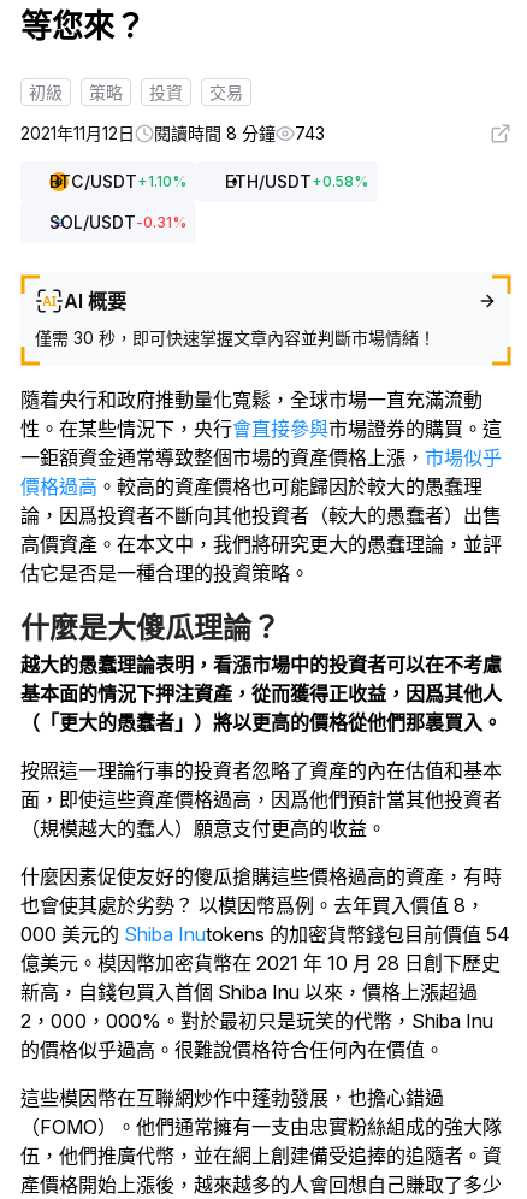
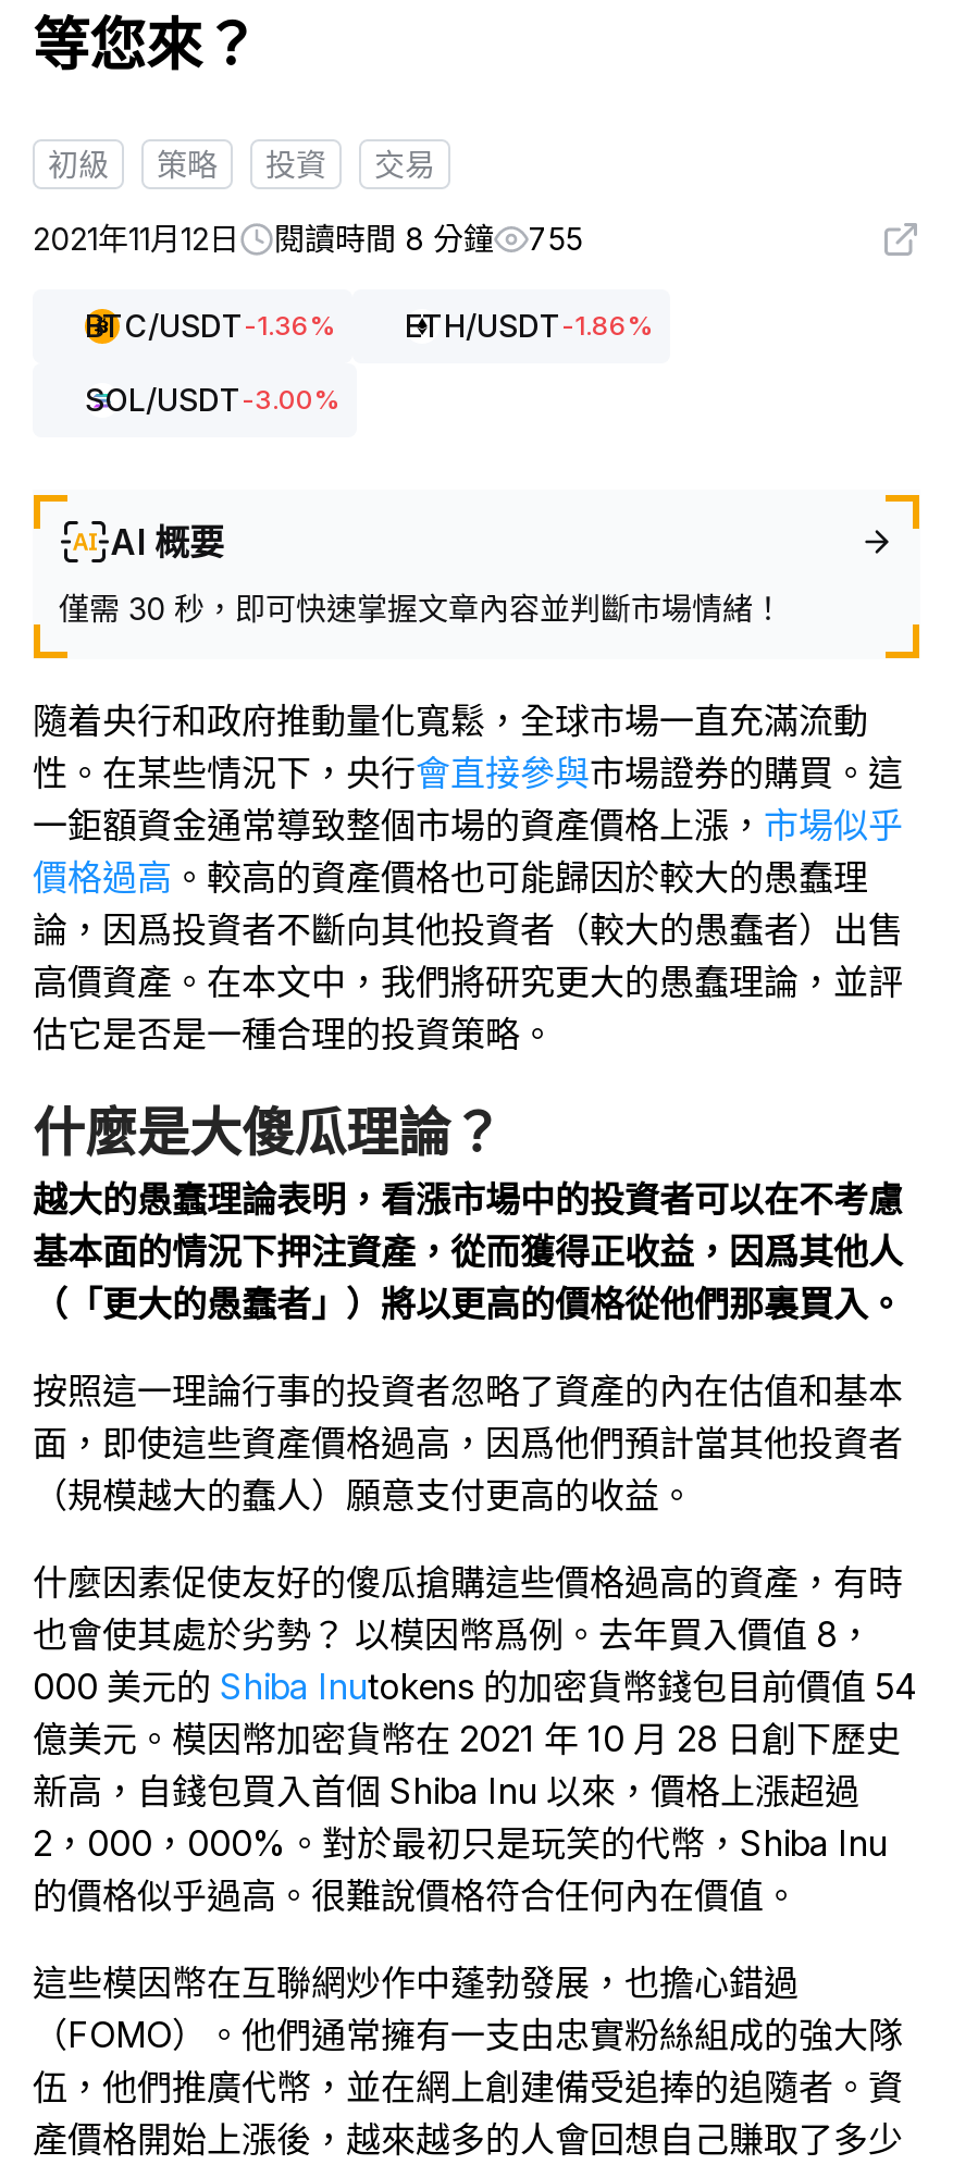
- 2021年11月12日 閱讀時間 8 分鐘 743
+ 2021年11月12日 閱讀時間 8 分鐘 755

- BTC/USDT + 1.10%
- ETH/USDT + 0.58%
+ BTC/USDT-1.36%
+ ETH/USDT-1.86%

- SOL/USDT-0.31%
+ SOL/USDT-3.00%
